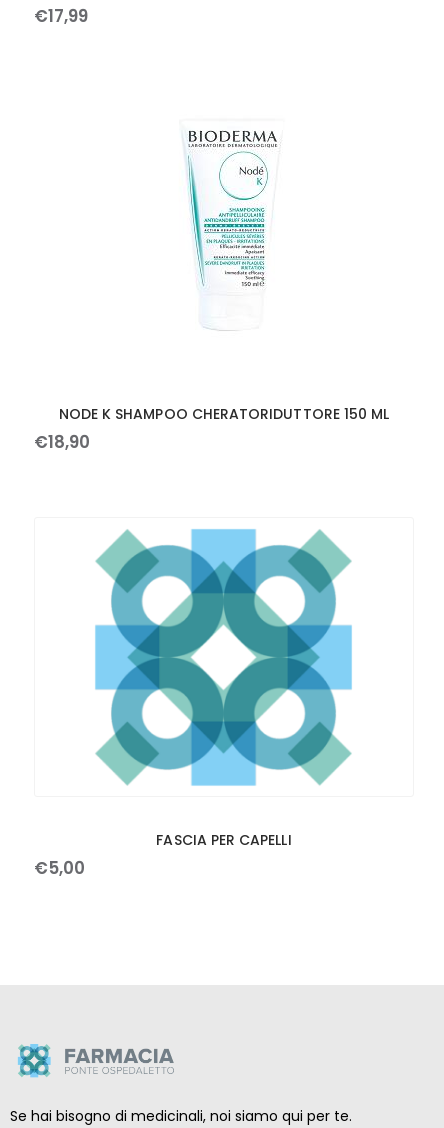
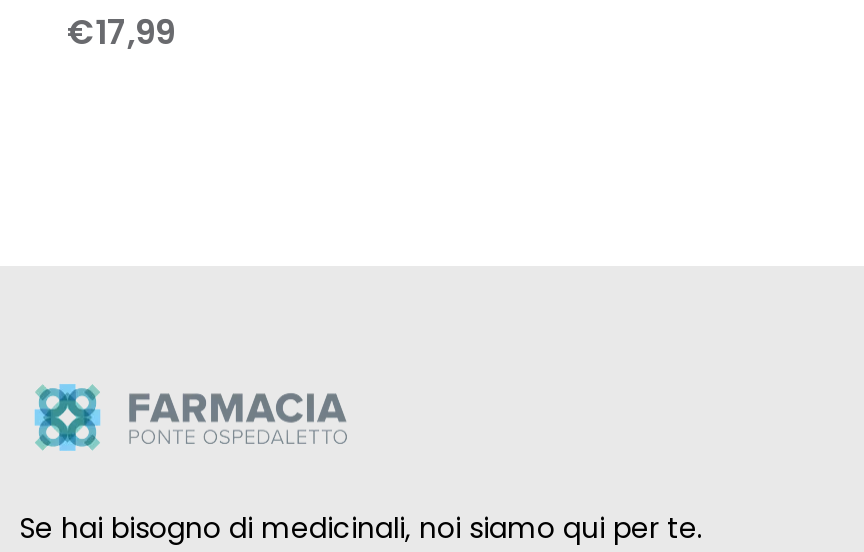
- [image]

- NODE K SHAMPOO CHERATORIDUTTORE 150 ML
- €18,90

- [image]

- FASCIA PER CAPELLI
- €5,00
